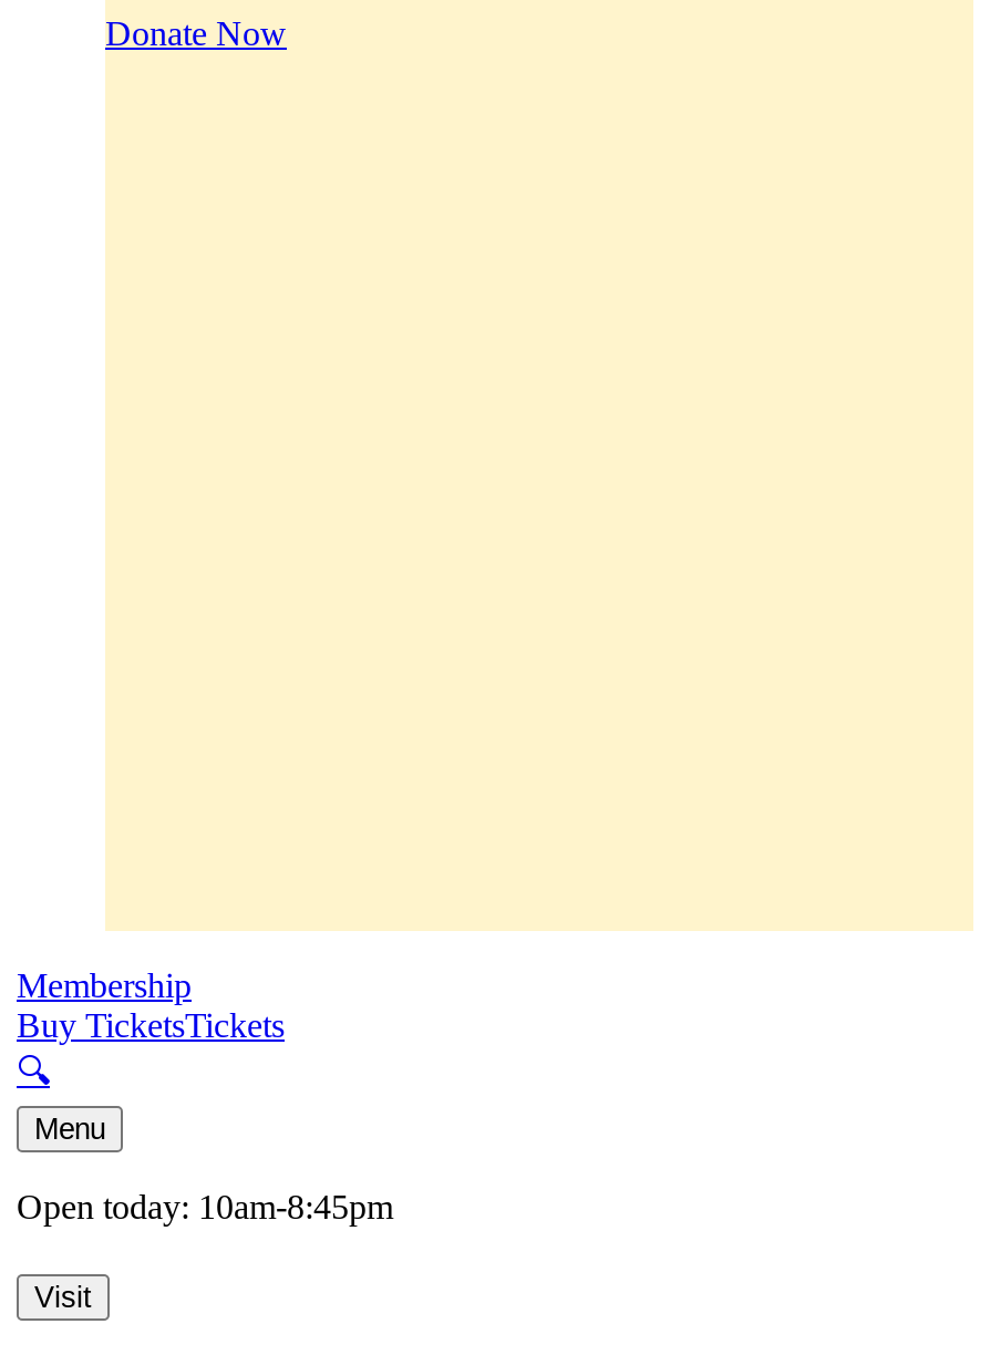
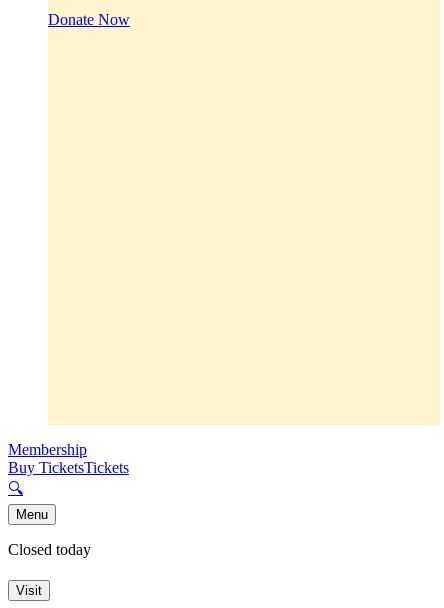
- Open today: 10am-8:45pm
+ Closed today
